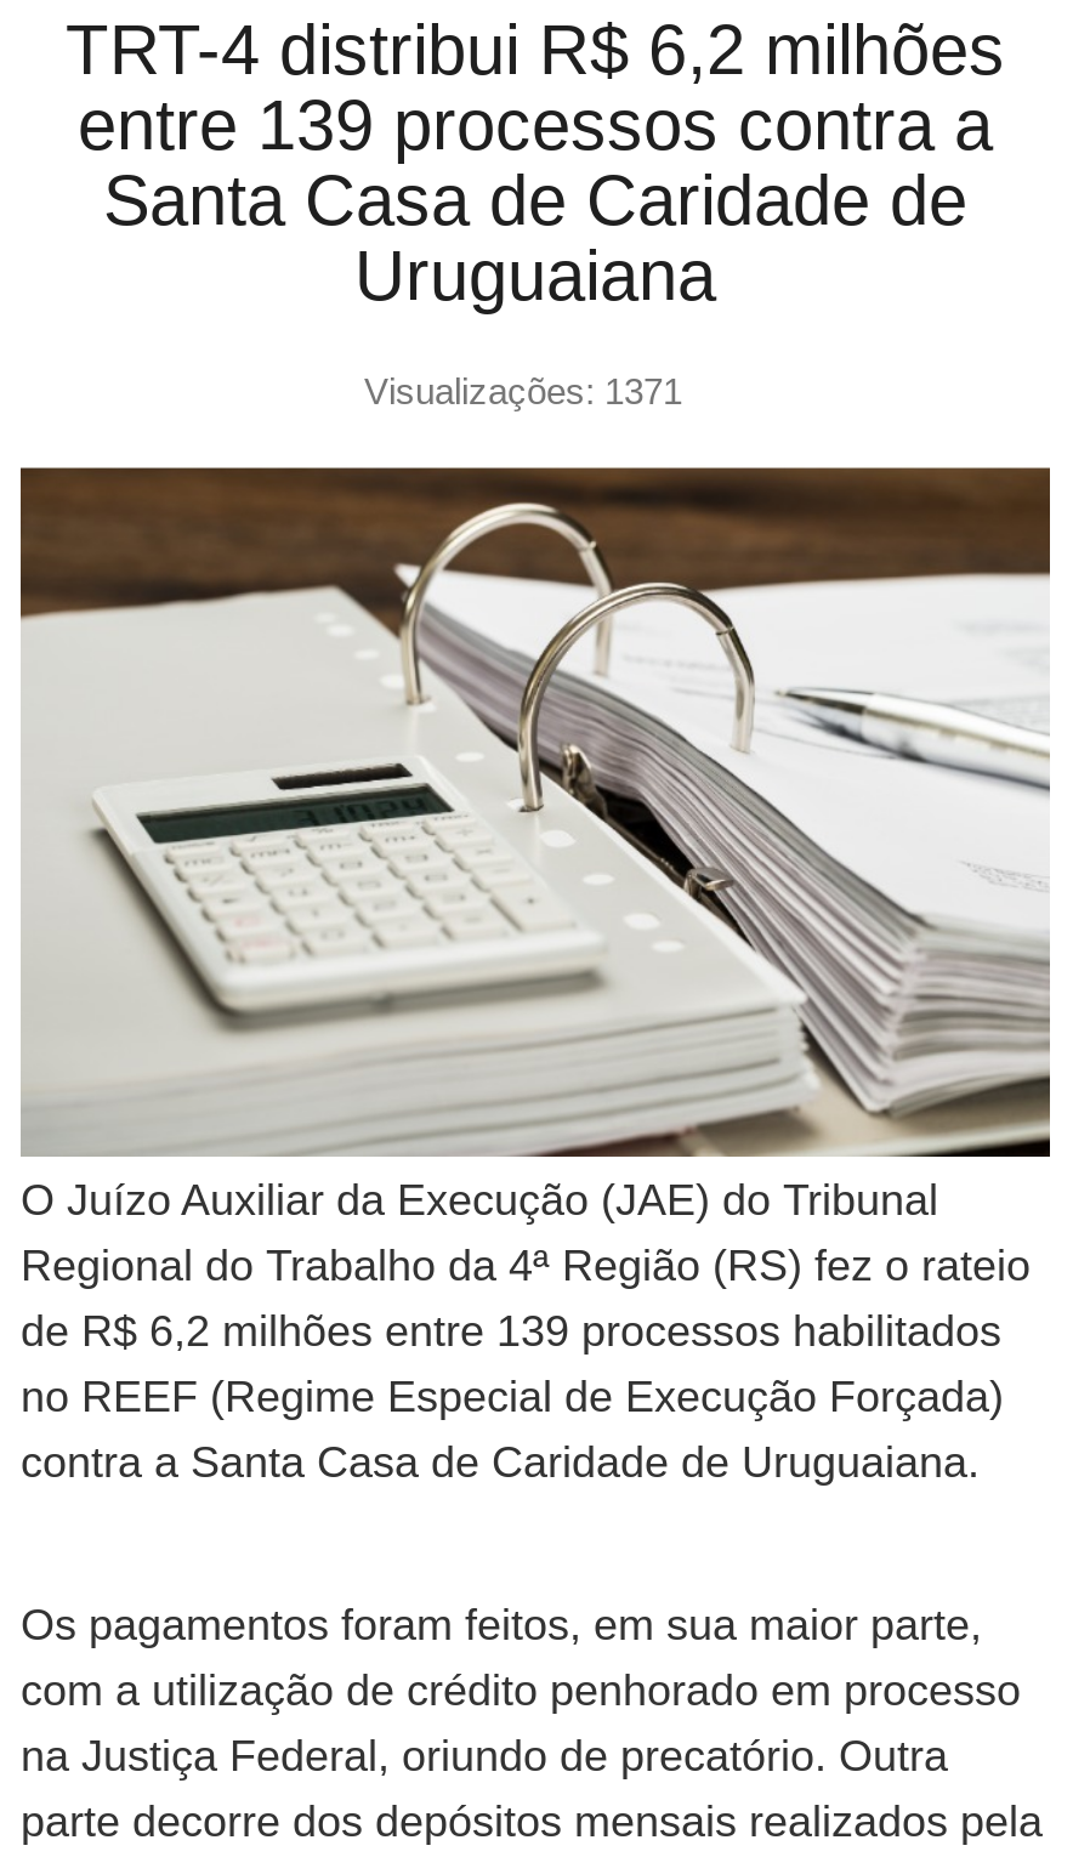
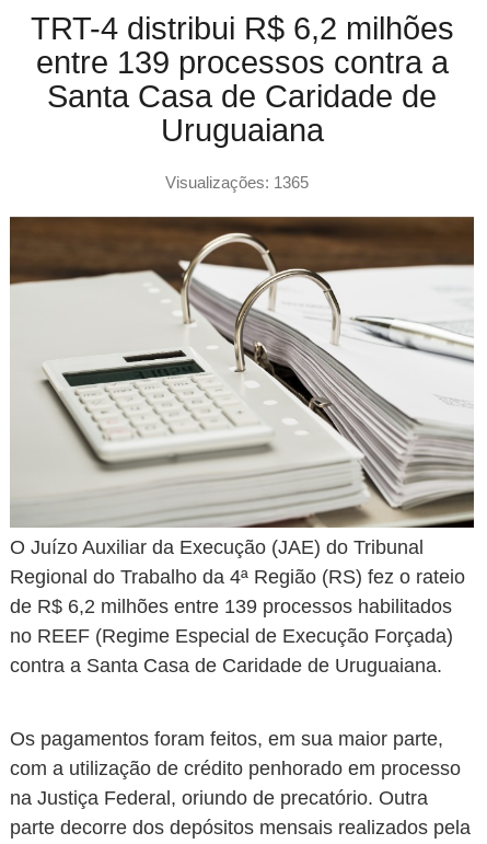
- Visualizações: 1371
+ Visualizações: 1365
